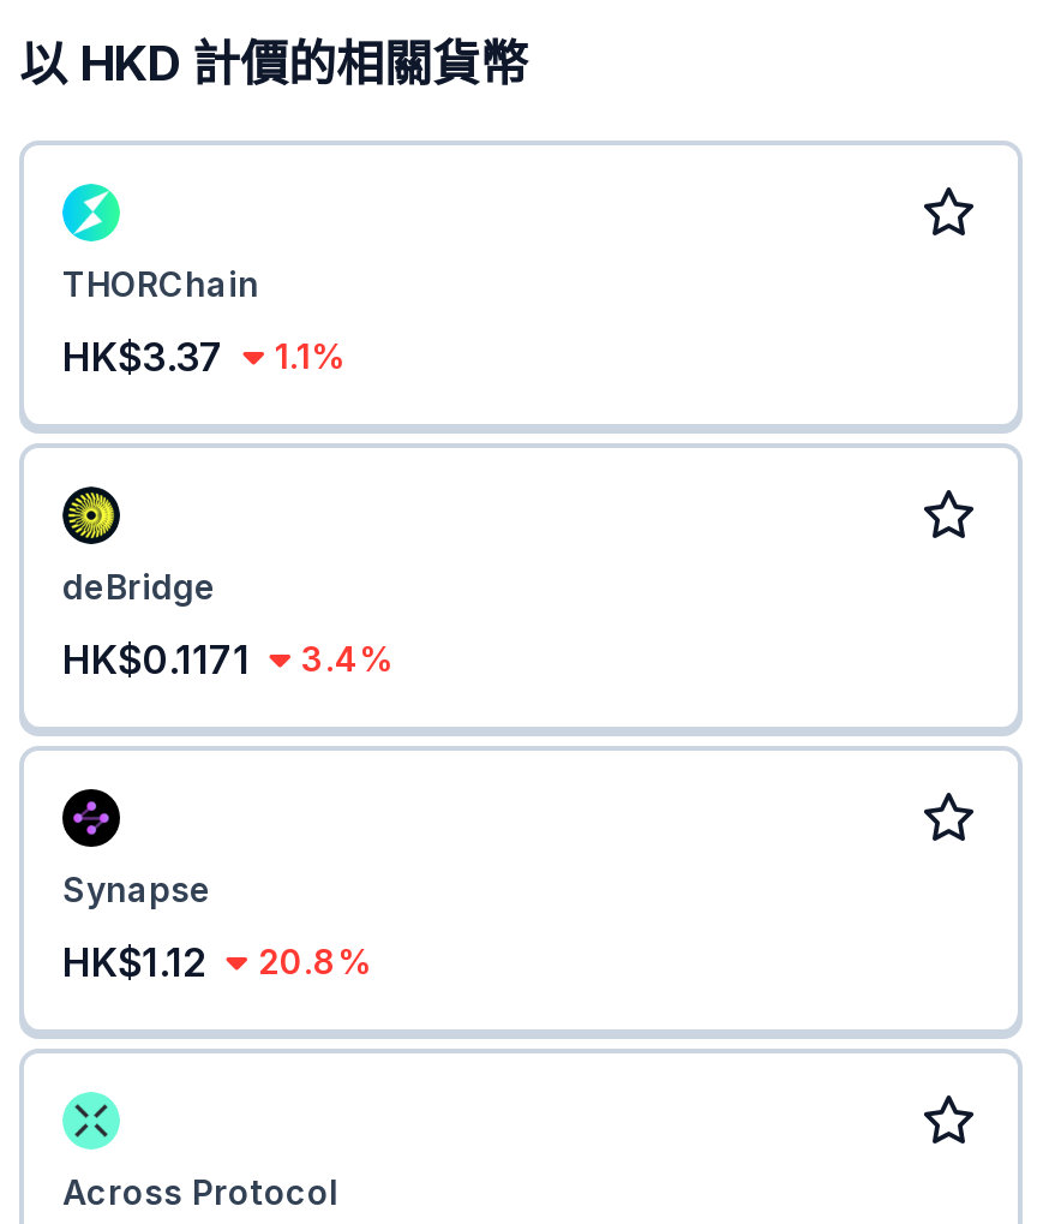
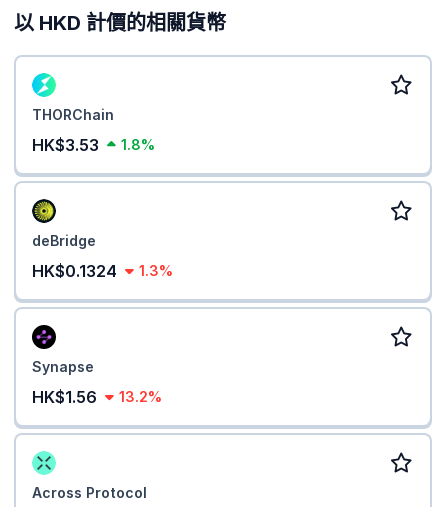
- HK$3.37
- 1.1%
+ HK$3.53
+ 1.8%

- HK$0.1171
- 3.4%
+ HK$0.1324
+ 1.3%

- HK$1.12
- 20.8%
+ HK$1.56
+ 13.2%
